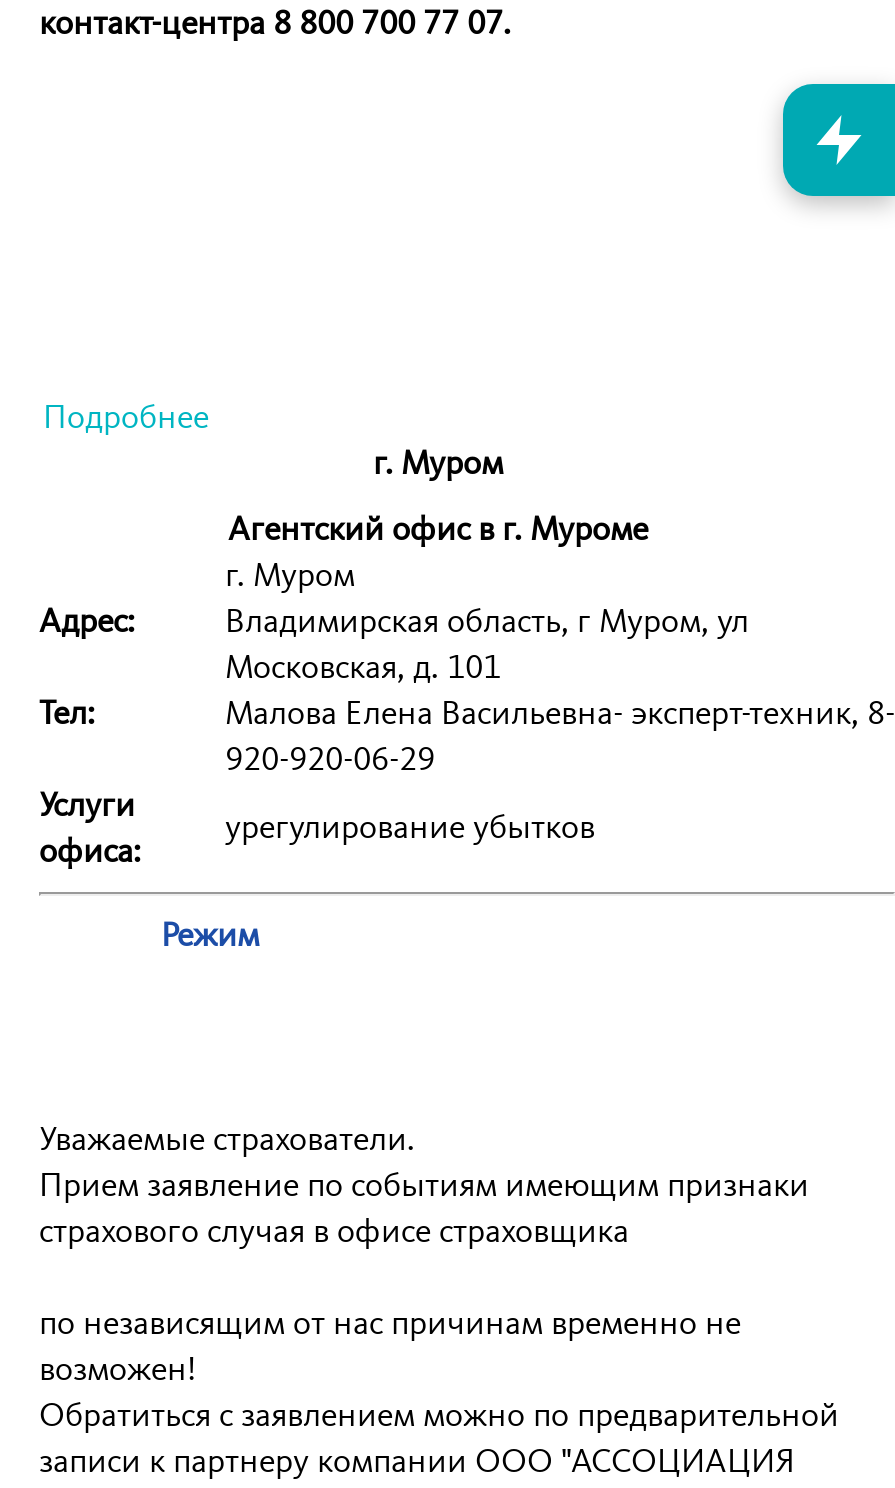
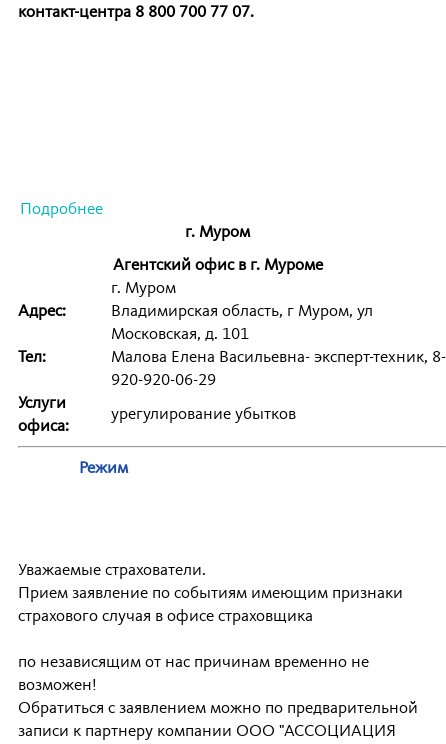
- [image]
